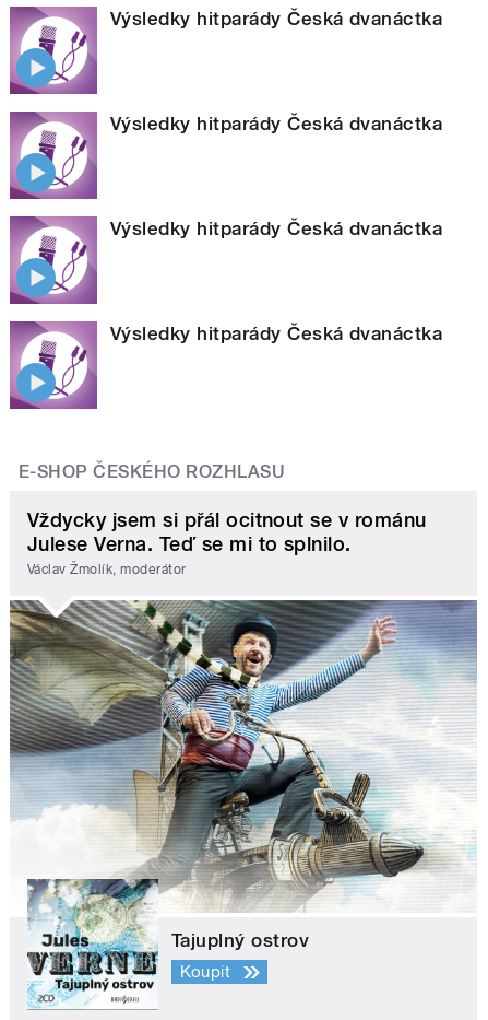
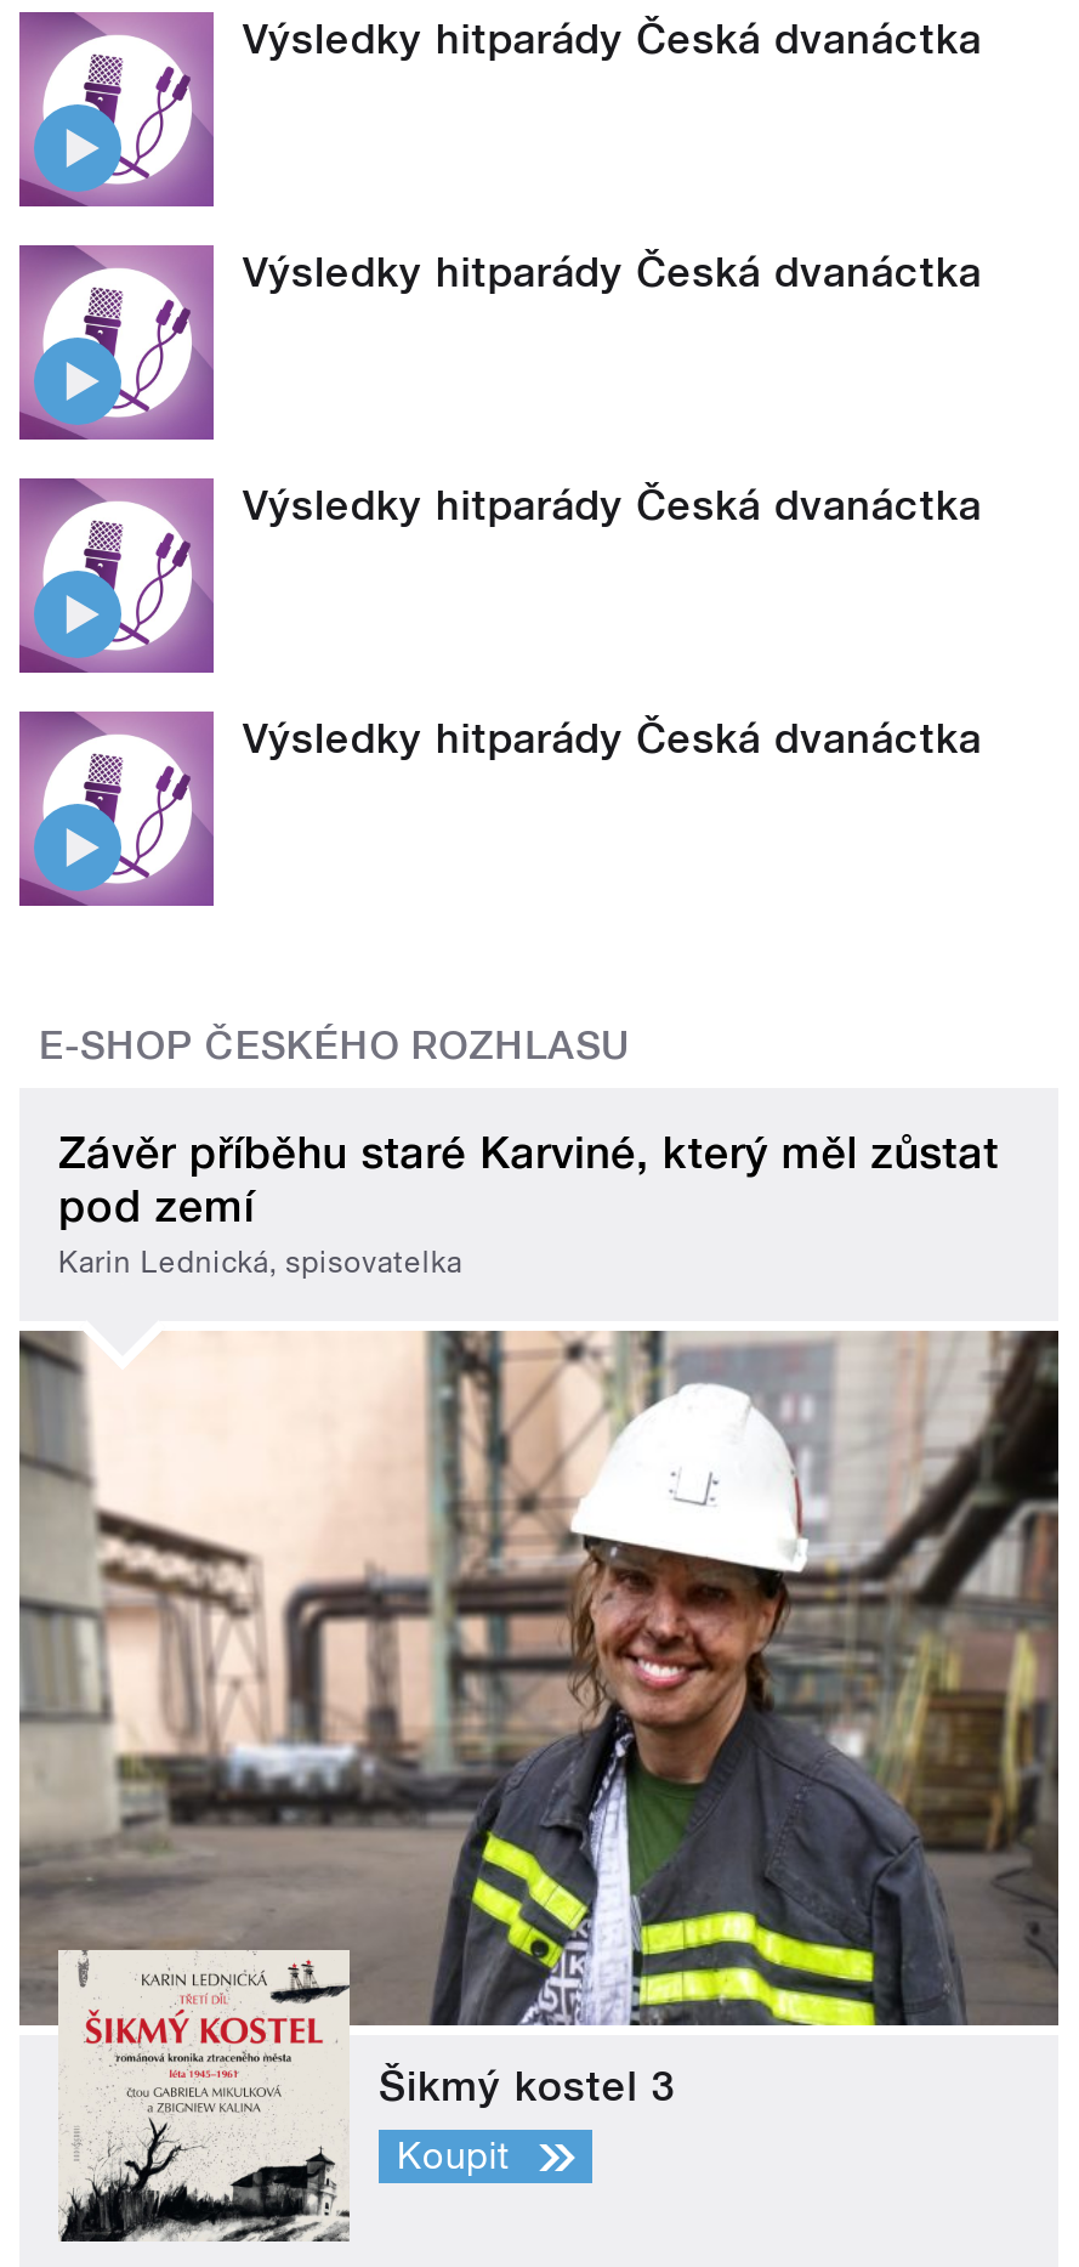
- Vždycky jsem si přál ocitnout se v románu
- Julese Verna. Teď se mi to splnilo.
- Václav Žmolík, moderátor
+ Závěr příběhu staré Karviné, který měl zůstat
+ pod zemí
+ Karin Lednická, spisovatelka

- [image]
- Tajuplný ostrov
+ [image]
+ Šikmý kostel 3
